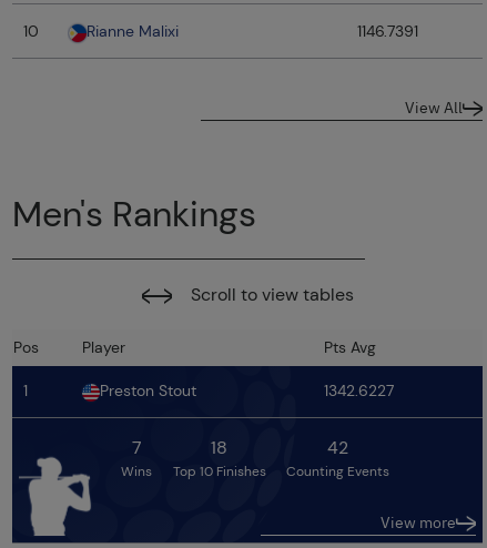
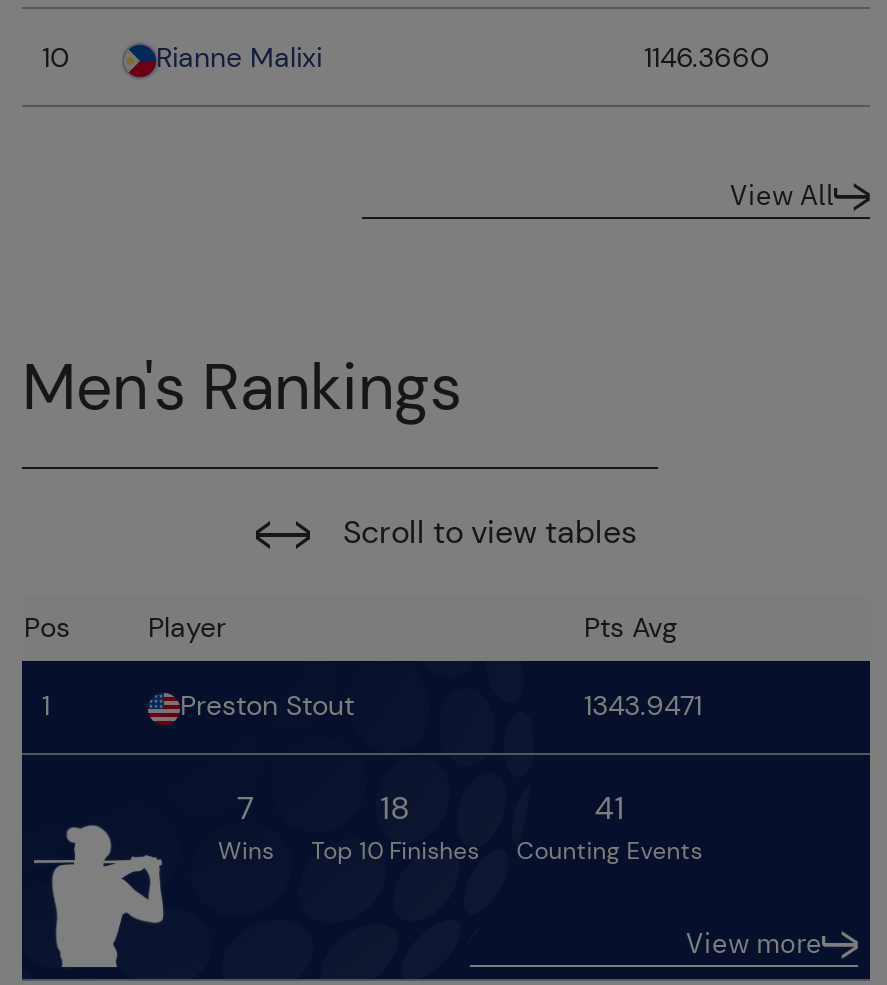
- 1146.7391
+ 1146.3660

- 1342.6227
+ 1343.9471

- 42
+ 41
